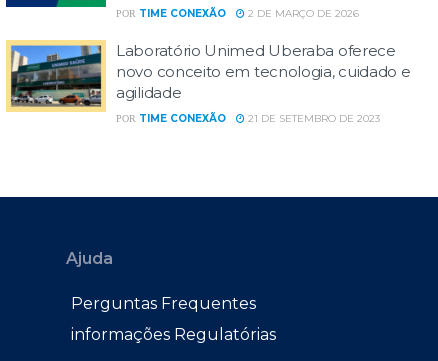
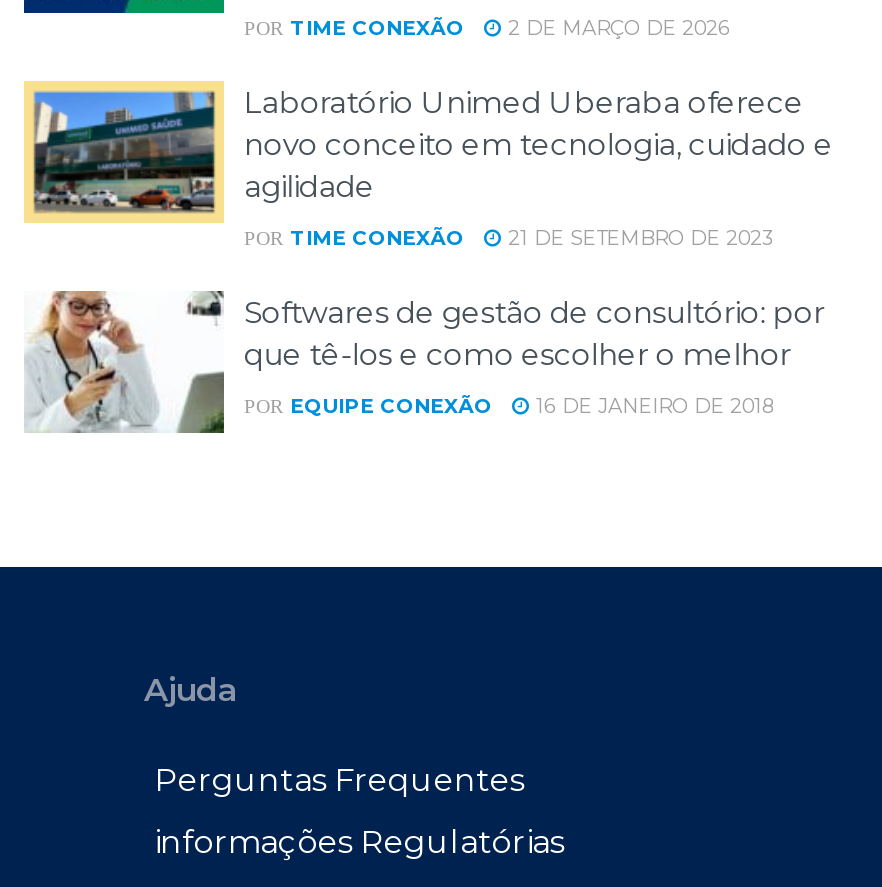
+ [image]
+ Softwares de gestão de consultório: por
+ que tê-los e como escolher o melhor
+ POR EQUIPE CONEXÃO
+ 16 DE JANEIRO DE 2018
